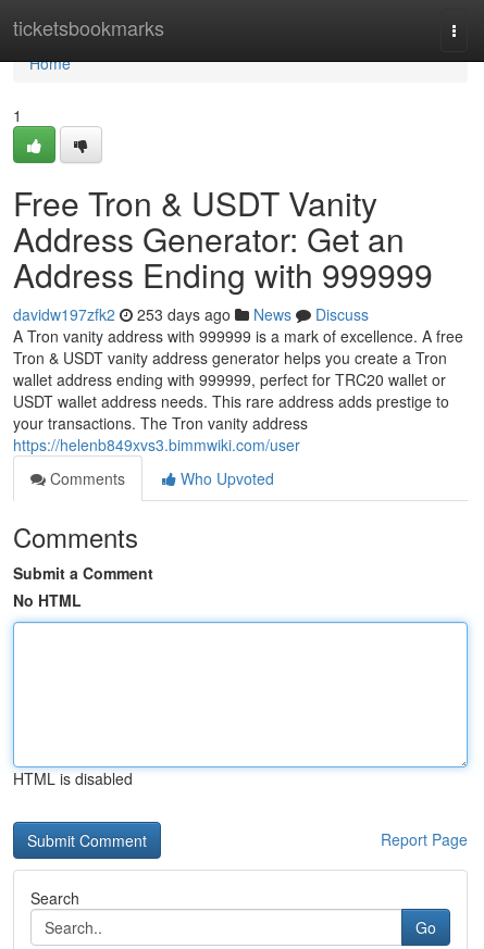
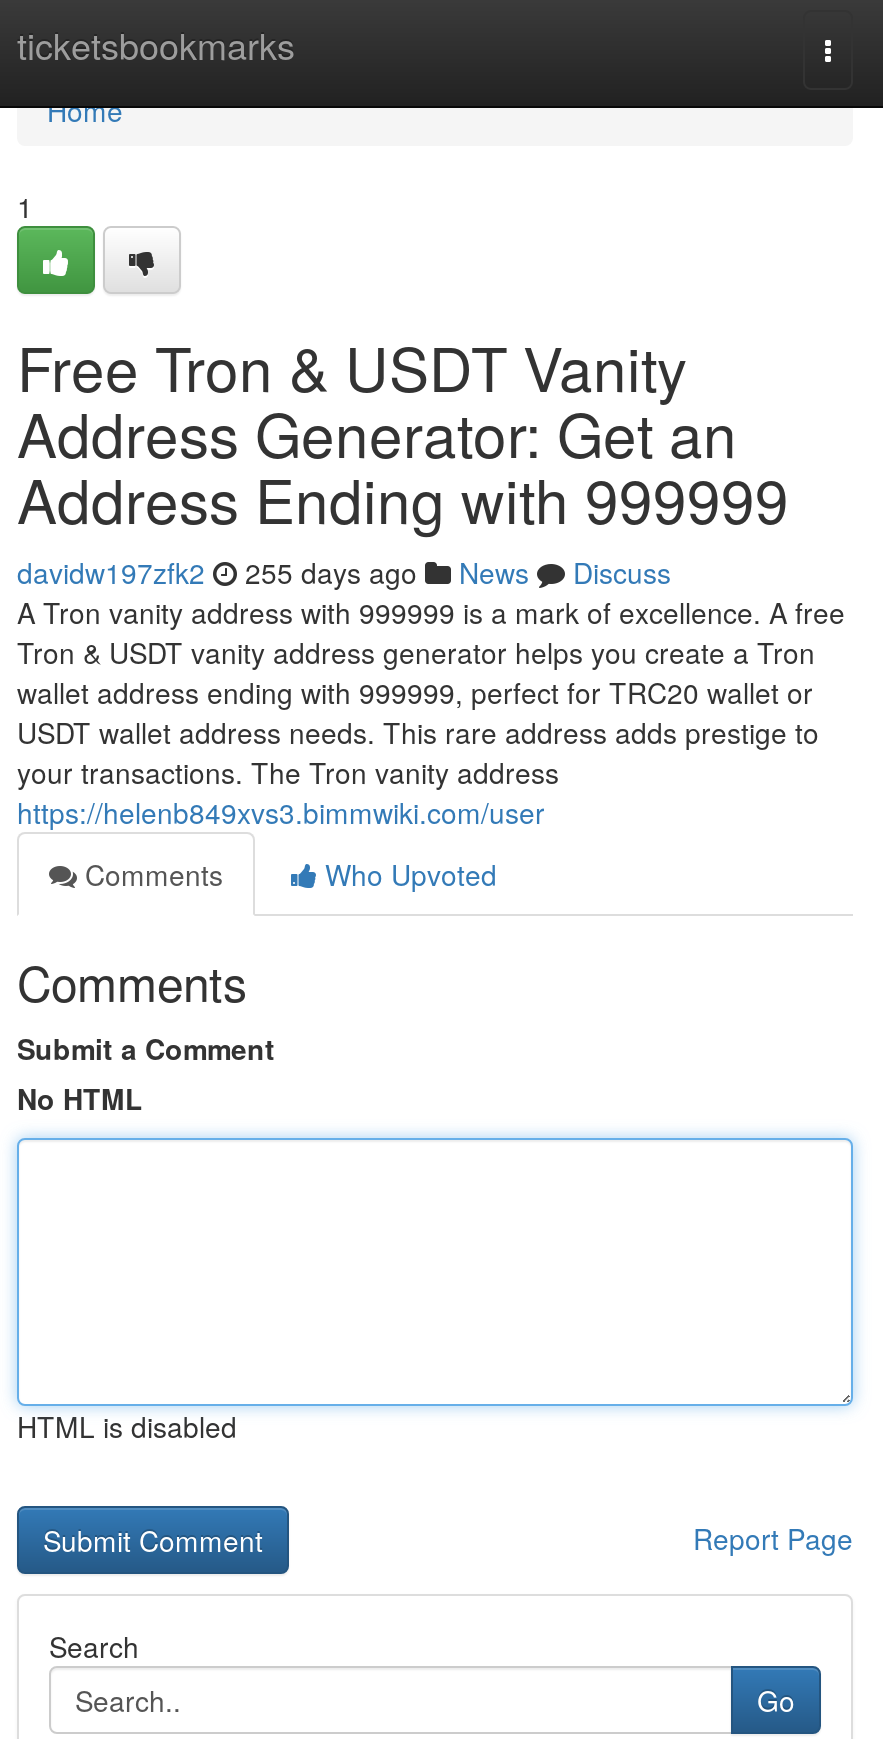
- davidw197zfk2 253 days ago News Discuss
+ davidw197zfk2 255 days ago News Discuss
